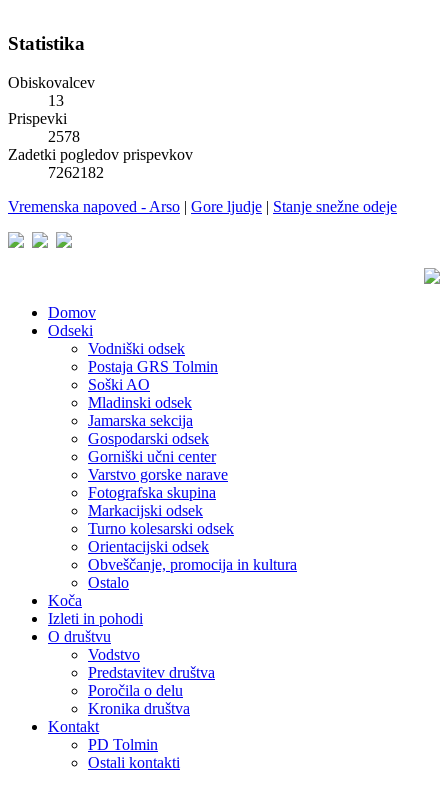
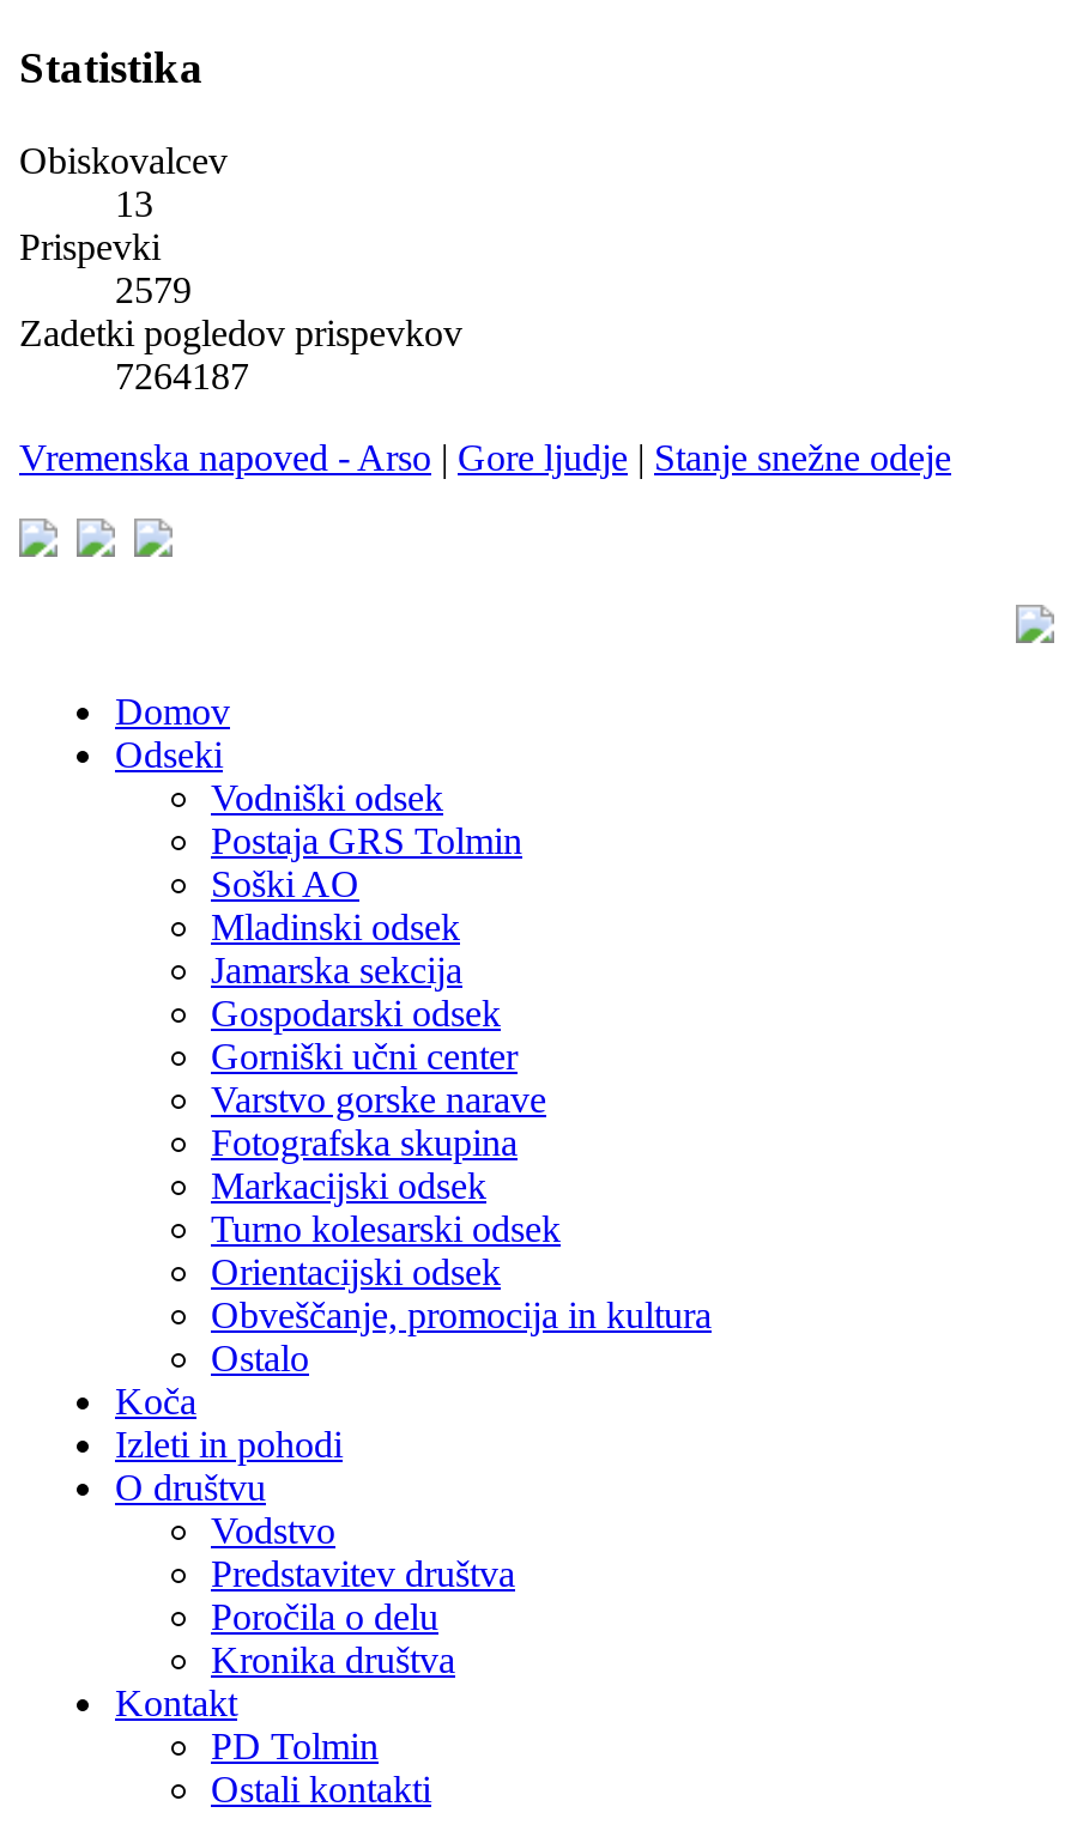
- 2578
+ 2579

- 7262182
+ 7264187
